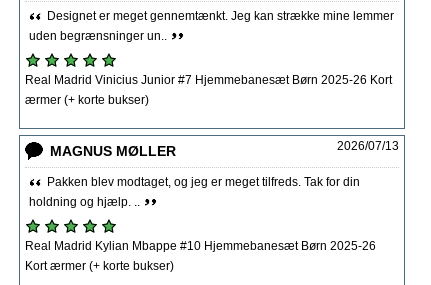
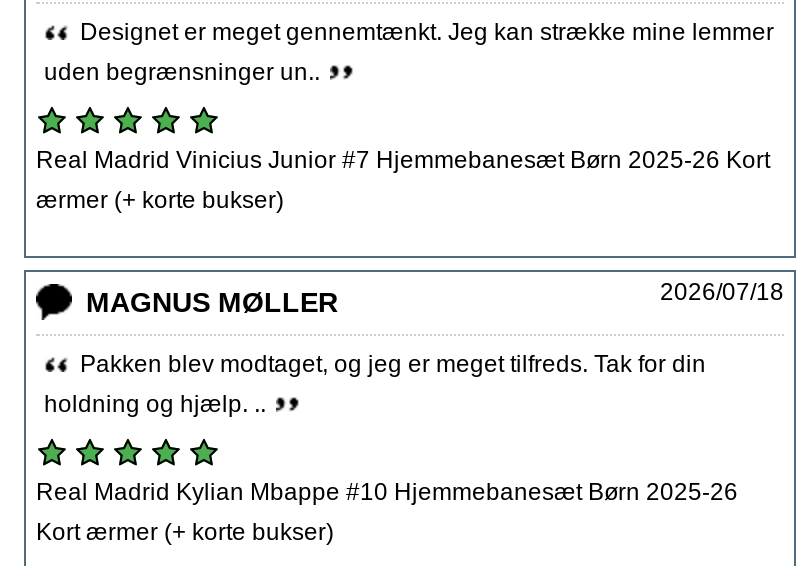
- 2026/07/13
+ 2026/07/18
